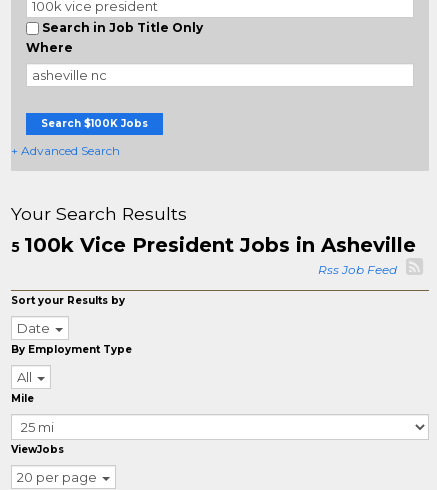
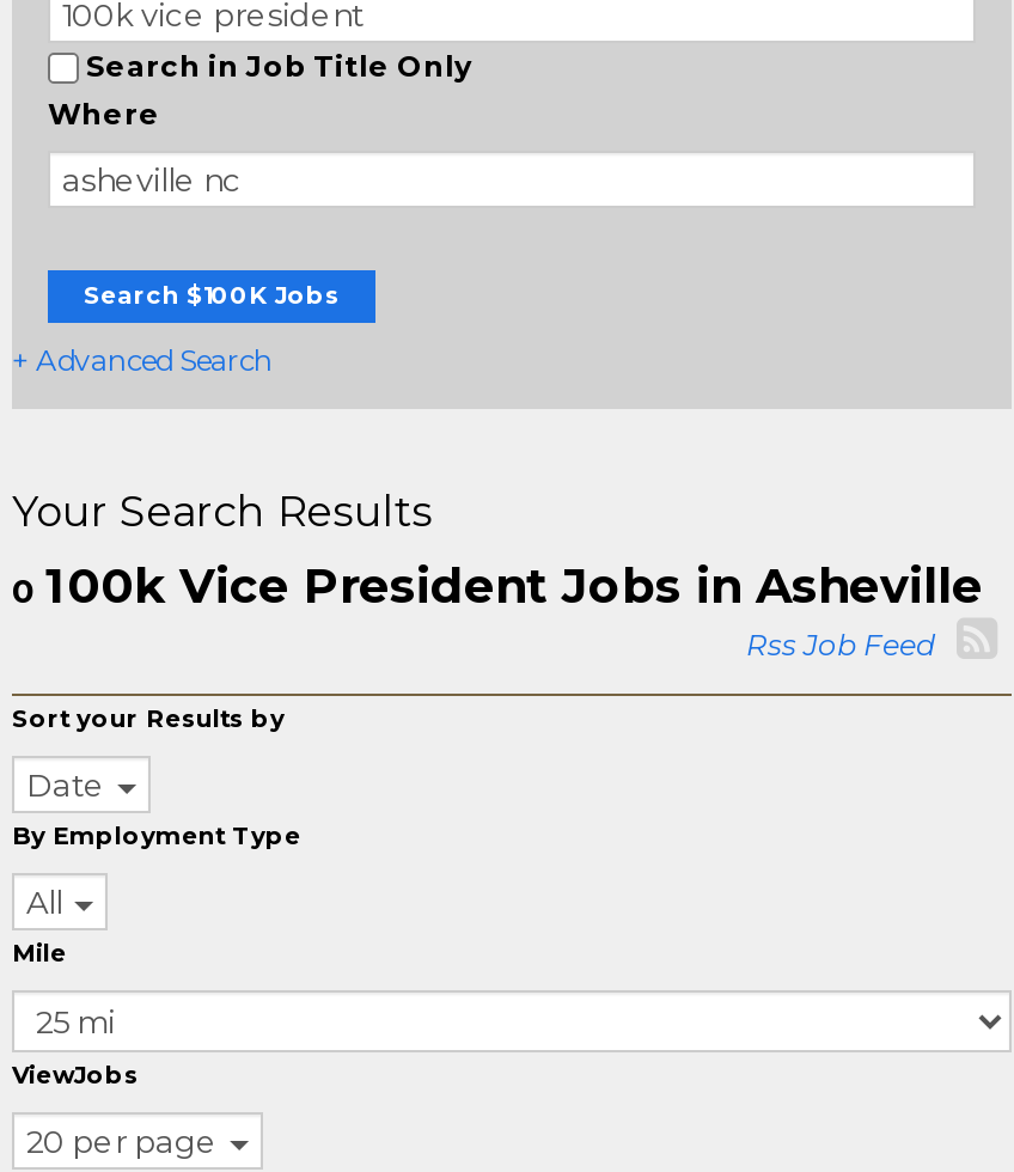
- 5 100k Vice President Jobs in Asheville
+ 0 100k Vice President Jobs in Asheville
